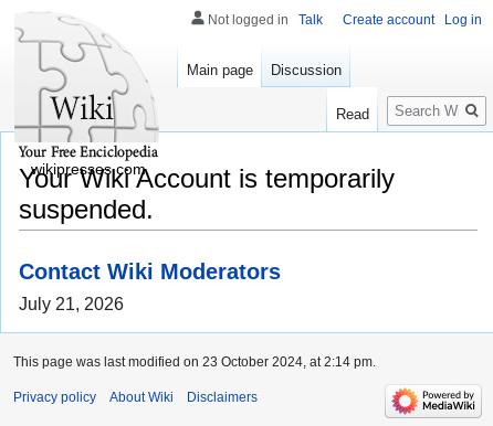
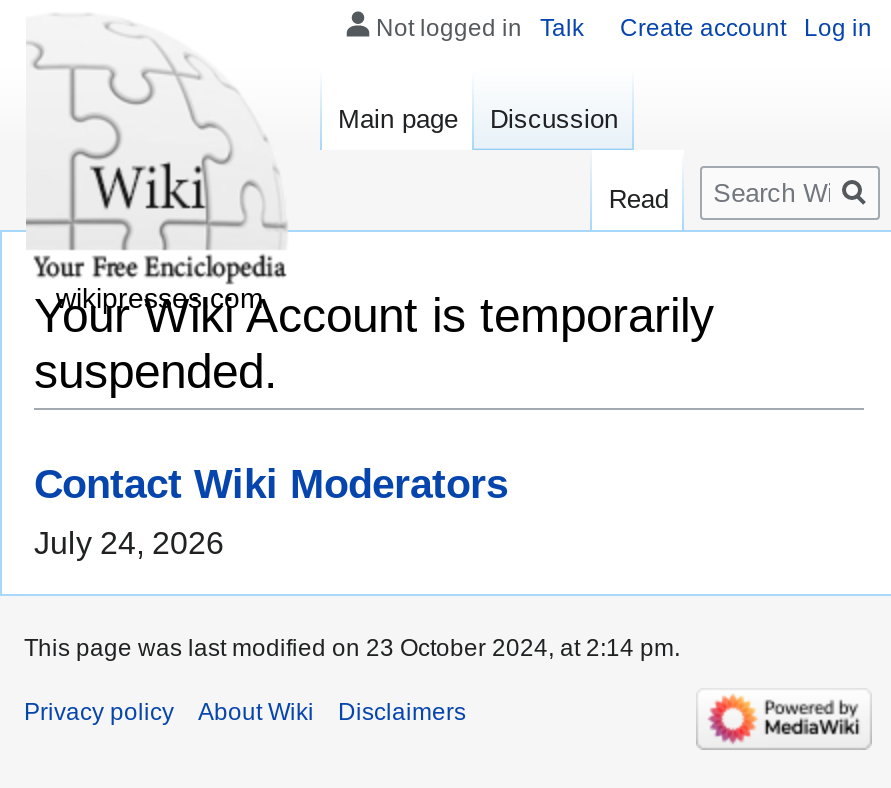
- July 21, 2026
+ July 24, 2026
